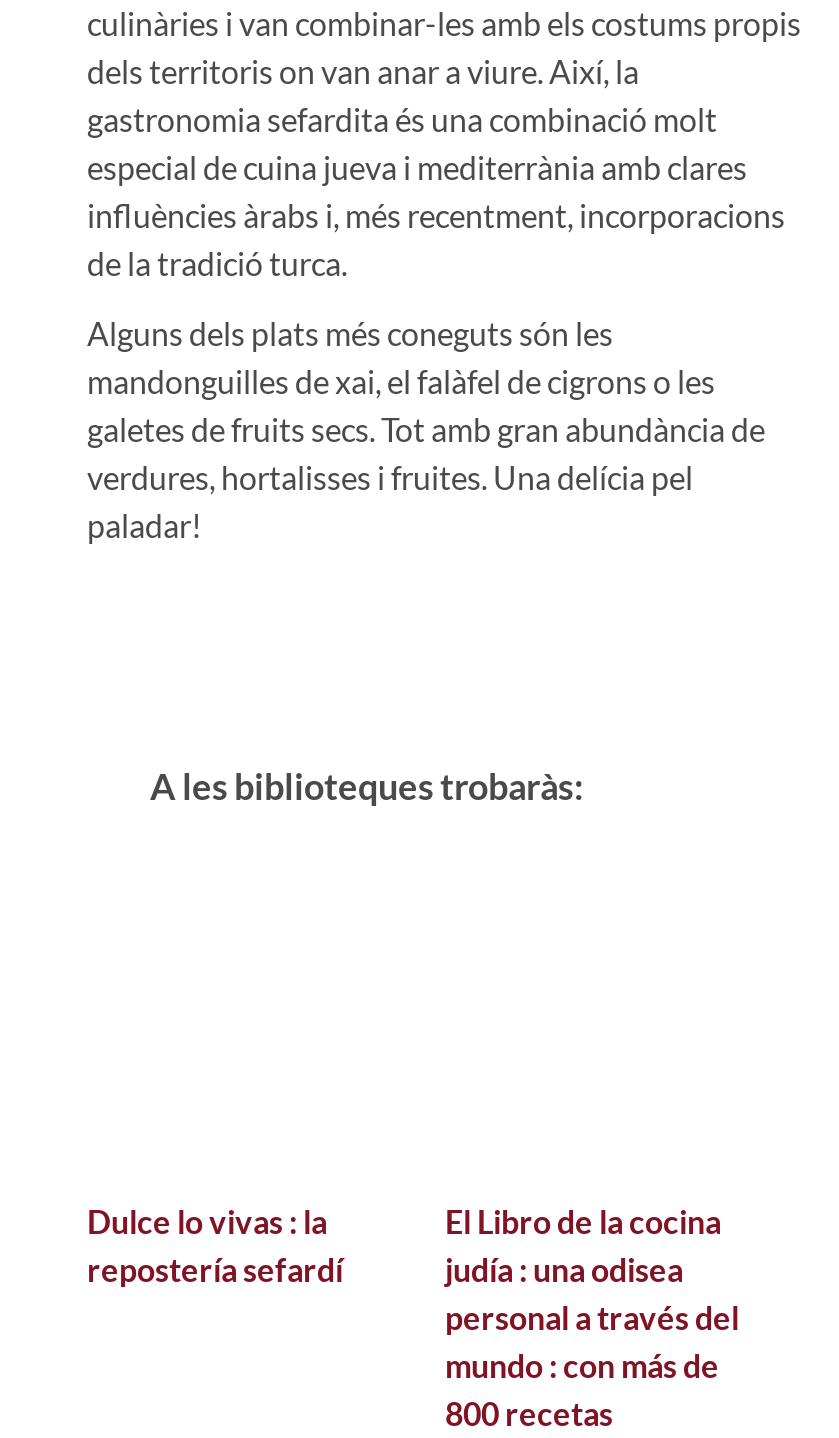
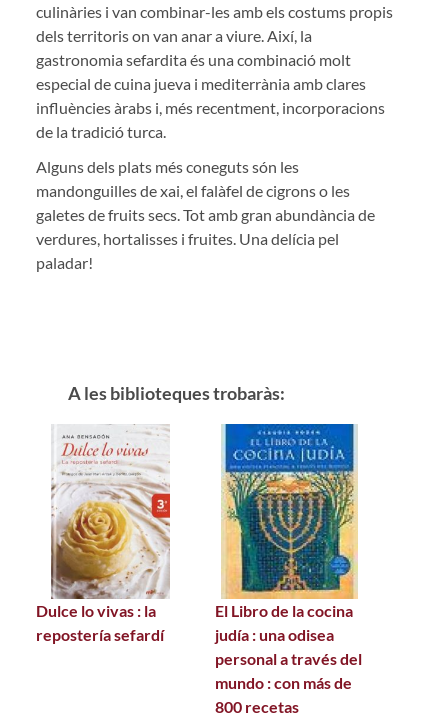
+ [image]

+ [image]
